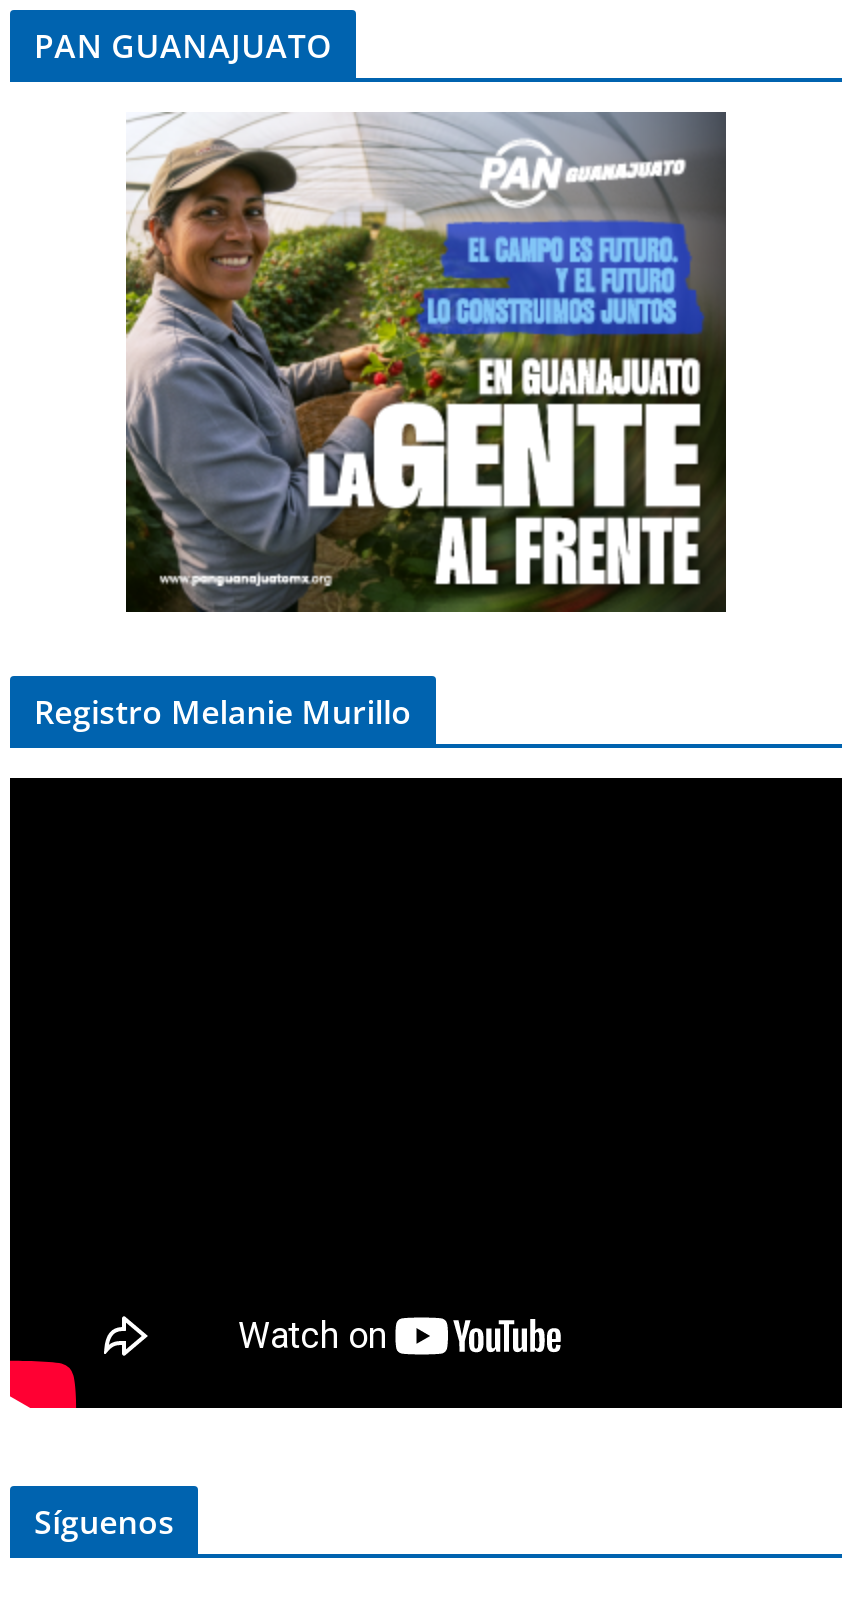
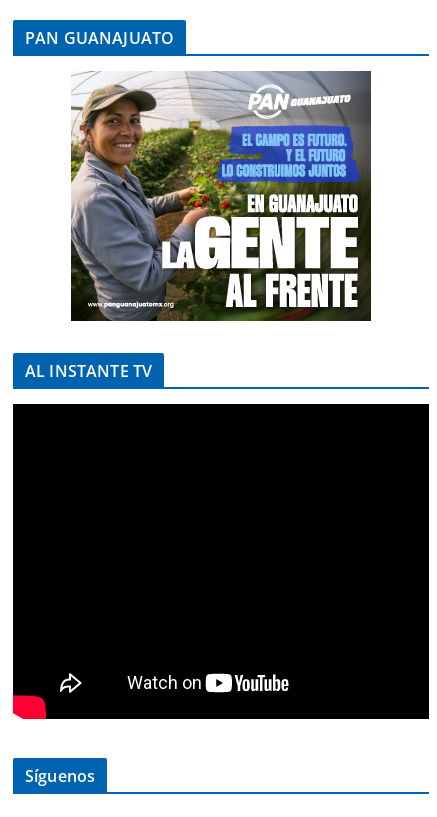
- Registro Melanie Murillo
+ AL INSTANTE TV
